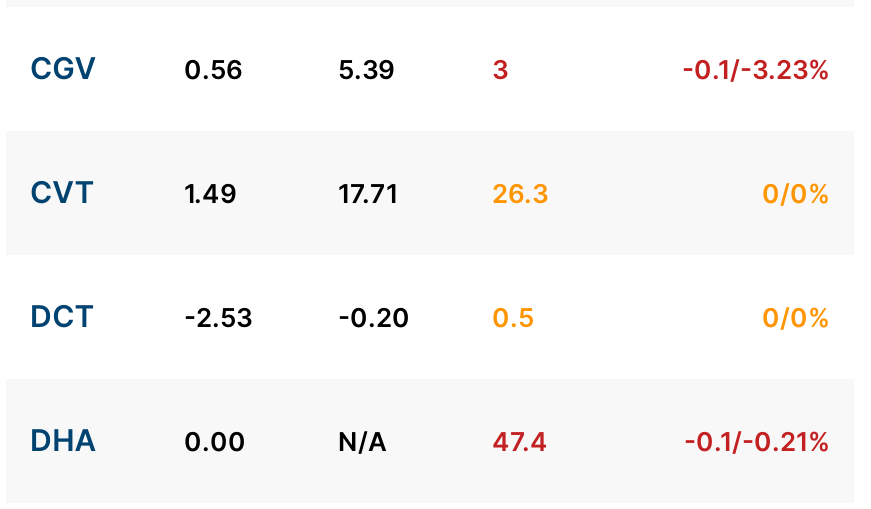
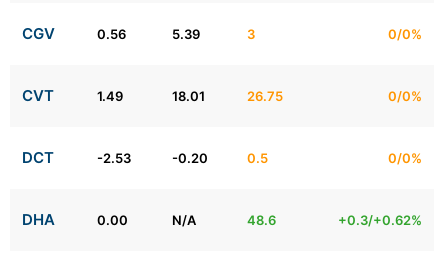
- -0.1/-3.23%
+ 0/0%

- 17.71
+ 18.01

- 26.3
+ 26.75

- 47.4
+ 48.6

- -0.1/-0.21%
+ +0.3/+0.62%
